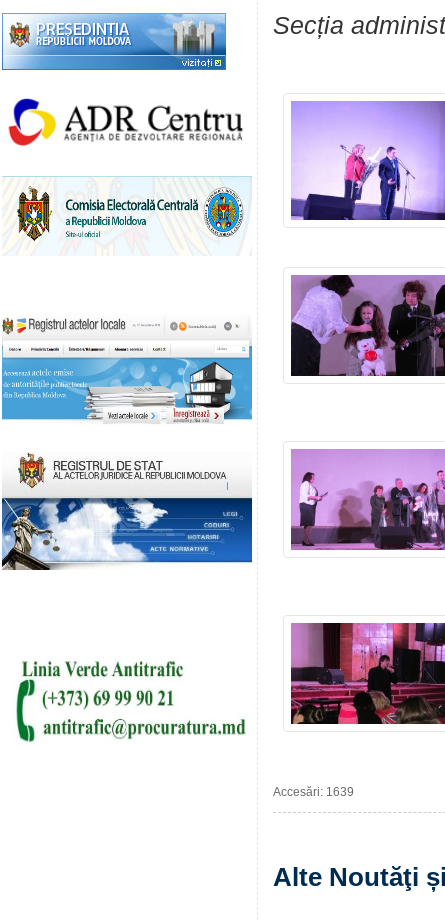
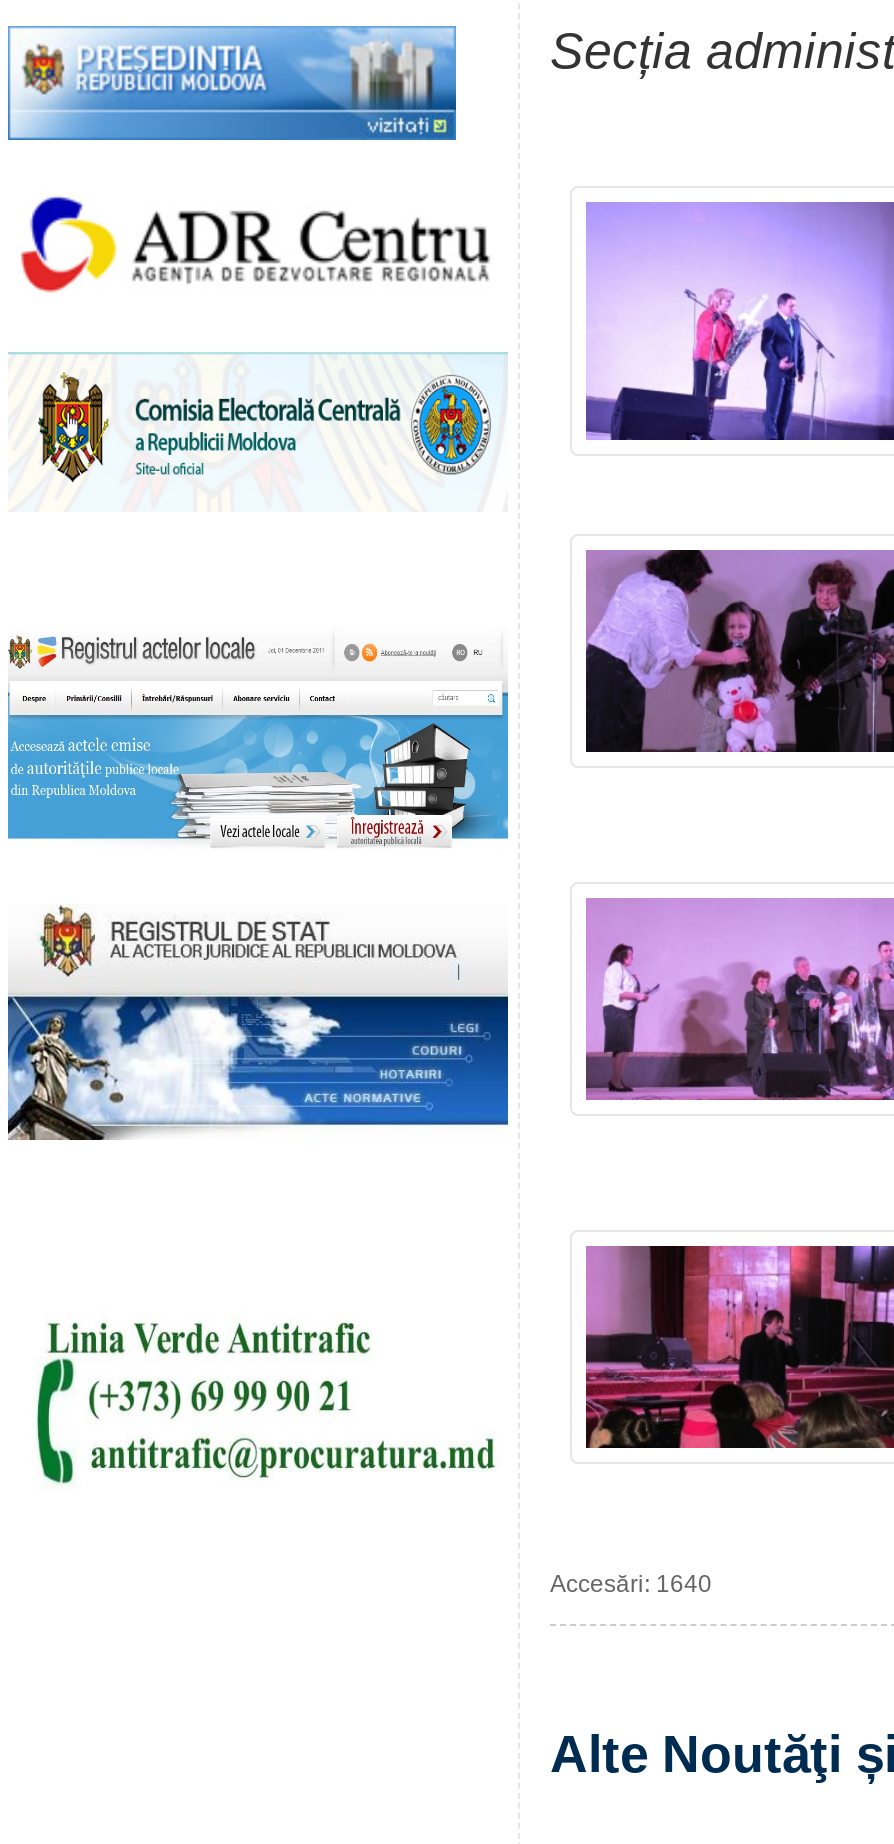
- Accesări: 1639
+ Accesări: 1640
